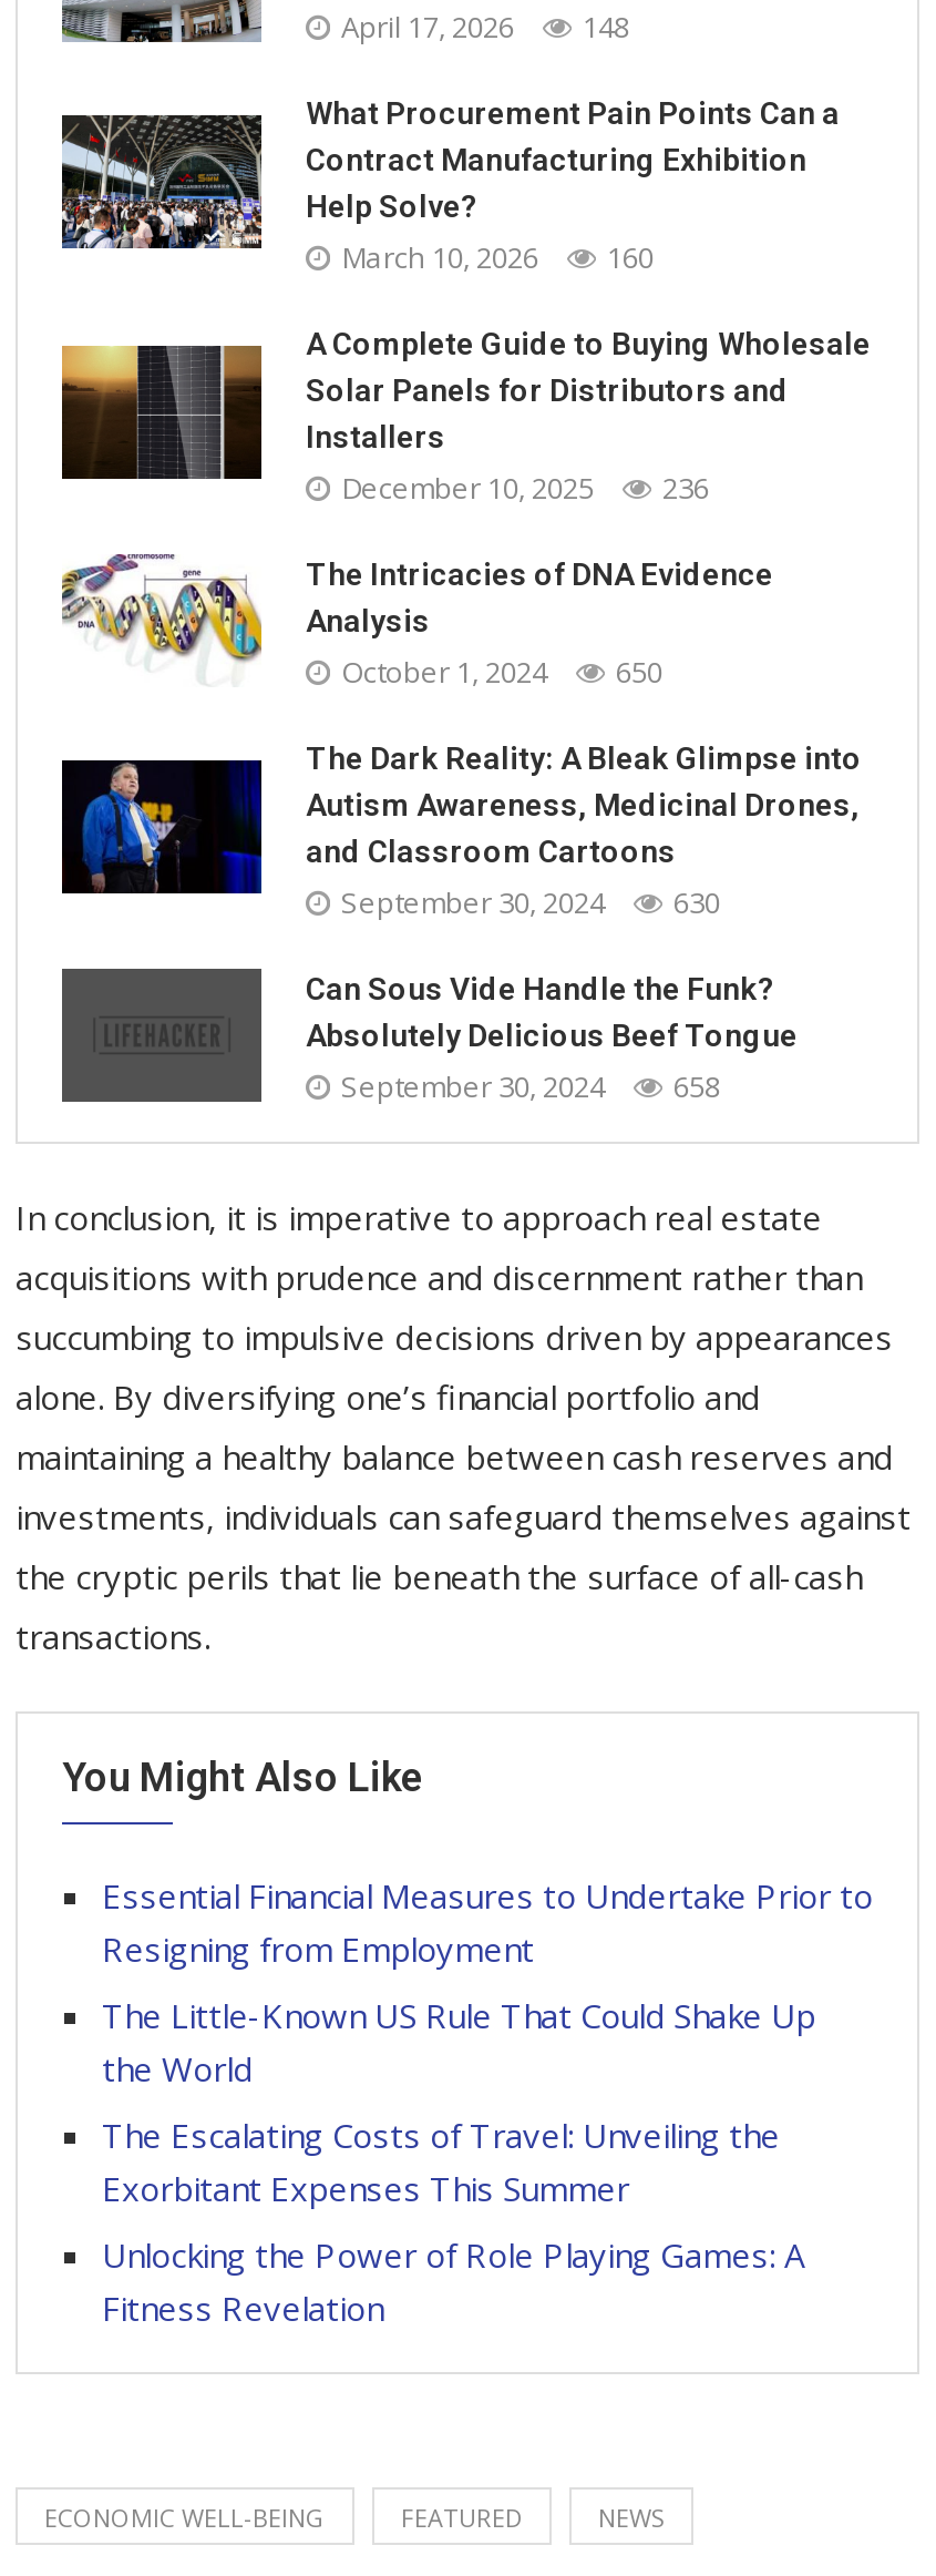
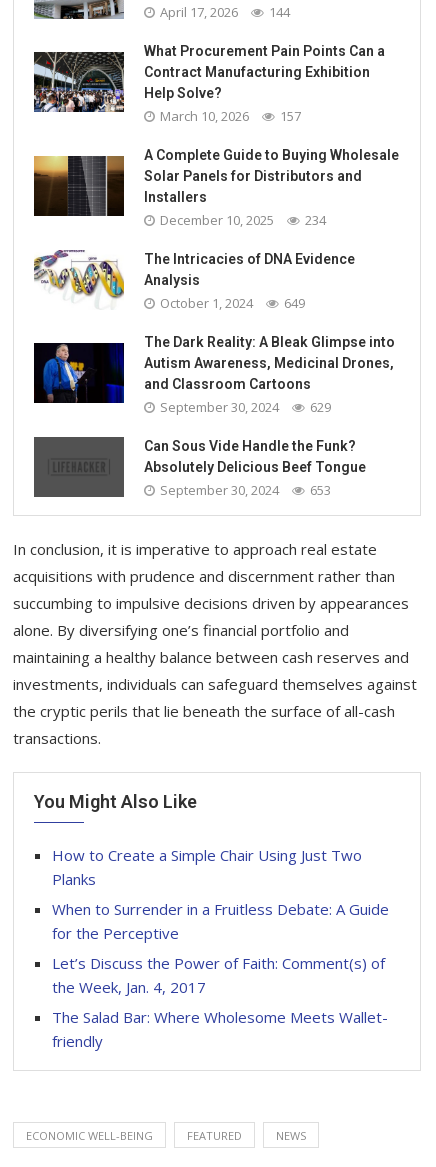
- April 17, 2026 148
+ April 17, 2026 144

- March 10, 2026 160
+ March 10, 2026 157

- December 10, 2025 236
+ December 10, 2025 234

- October 1, 2024 650
+ October 1, 2024 649

- September 30, 2024 630
+ September 30, 2024 629

- September 30, 2024 658
+ September 30, 2024 653

- Essential Financial Measures to Undertake Prior to
- Resigning from Employment
+ How to Create a Simple Chair Using Just Two
+ Planks

- The Little-Known US Rule That Could Shake Up
- the World
+ When to Surrender in a Fruitless Debate: A Guide
+ for the Perceptive

- The Escalating Costs of Travel: Unveiling the
- Exorbitant Expenses This Summer
+ Let’s Discuss the Power of Faith: Comment(s) of
+ the Week, Jan. 4, 2017

- Unlocking the Power of Role Playing Games: A
- Fitness Revelation
+ The Salad Bar: Where Wholesome Meets Wallet-
+ friendly
